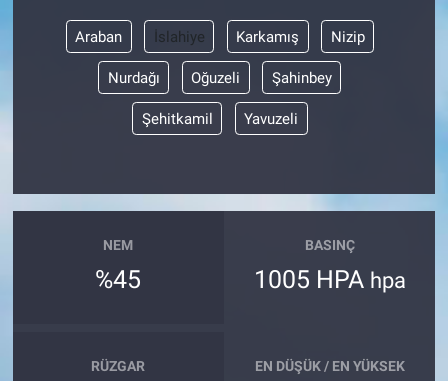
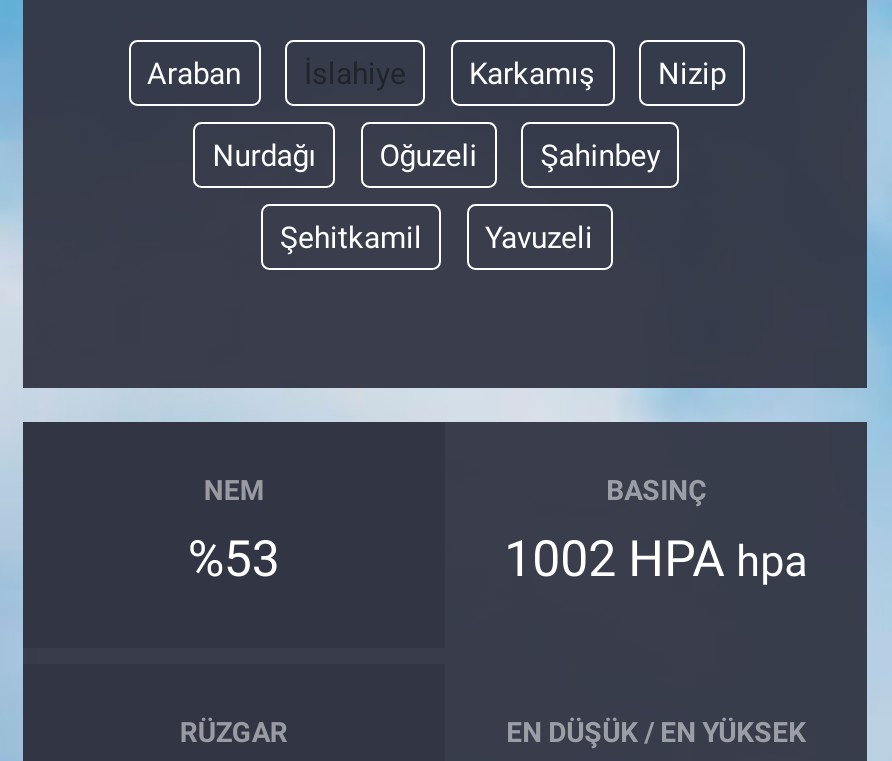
- %45
+ %53

- 1005 HPA hpa
+ 1002 HPA hpa
